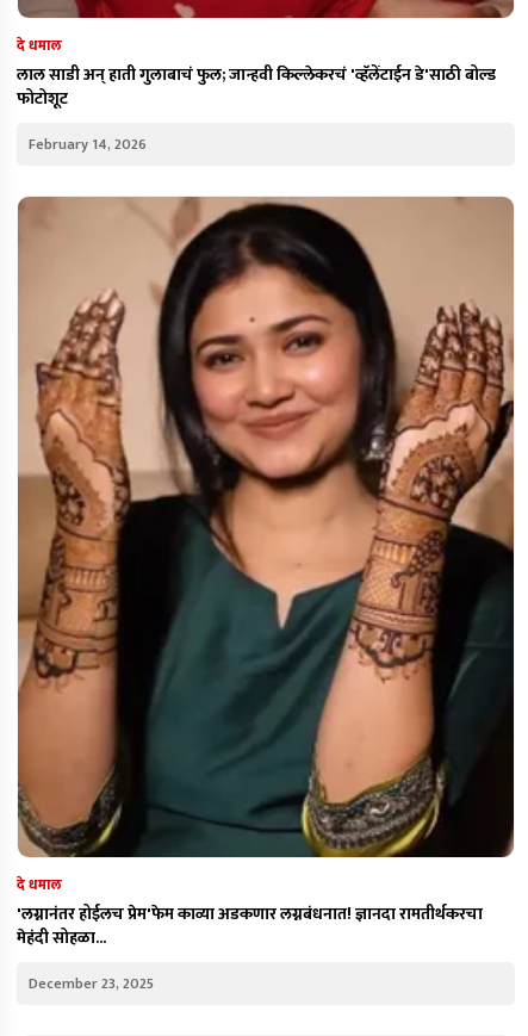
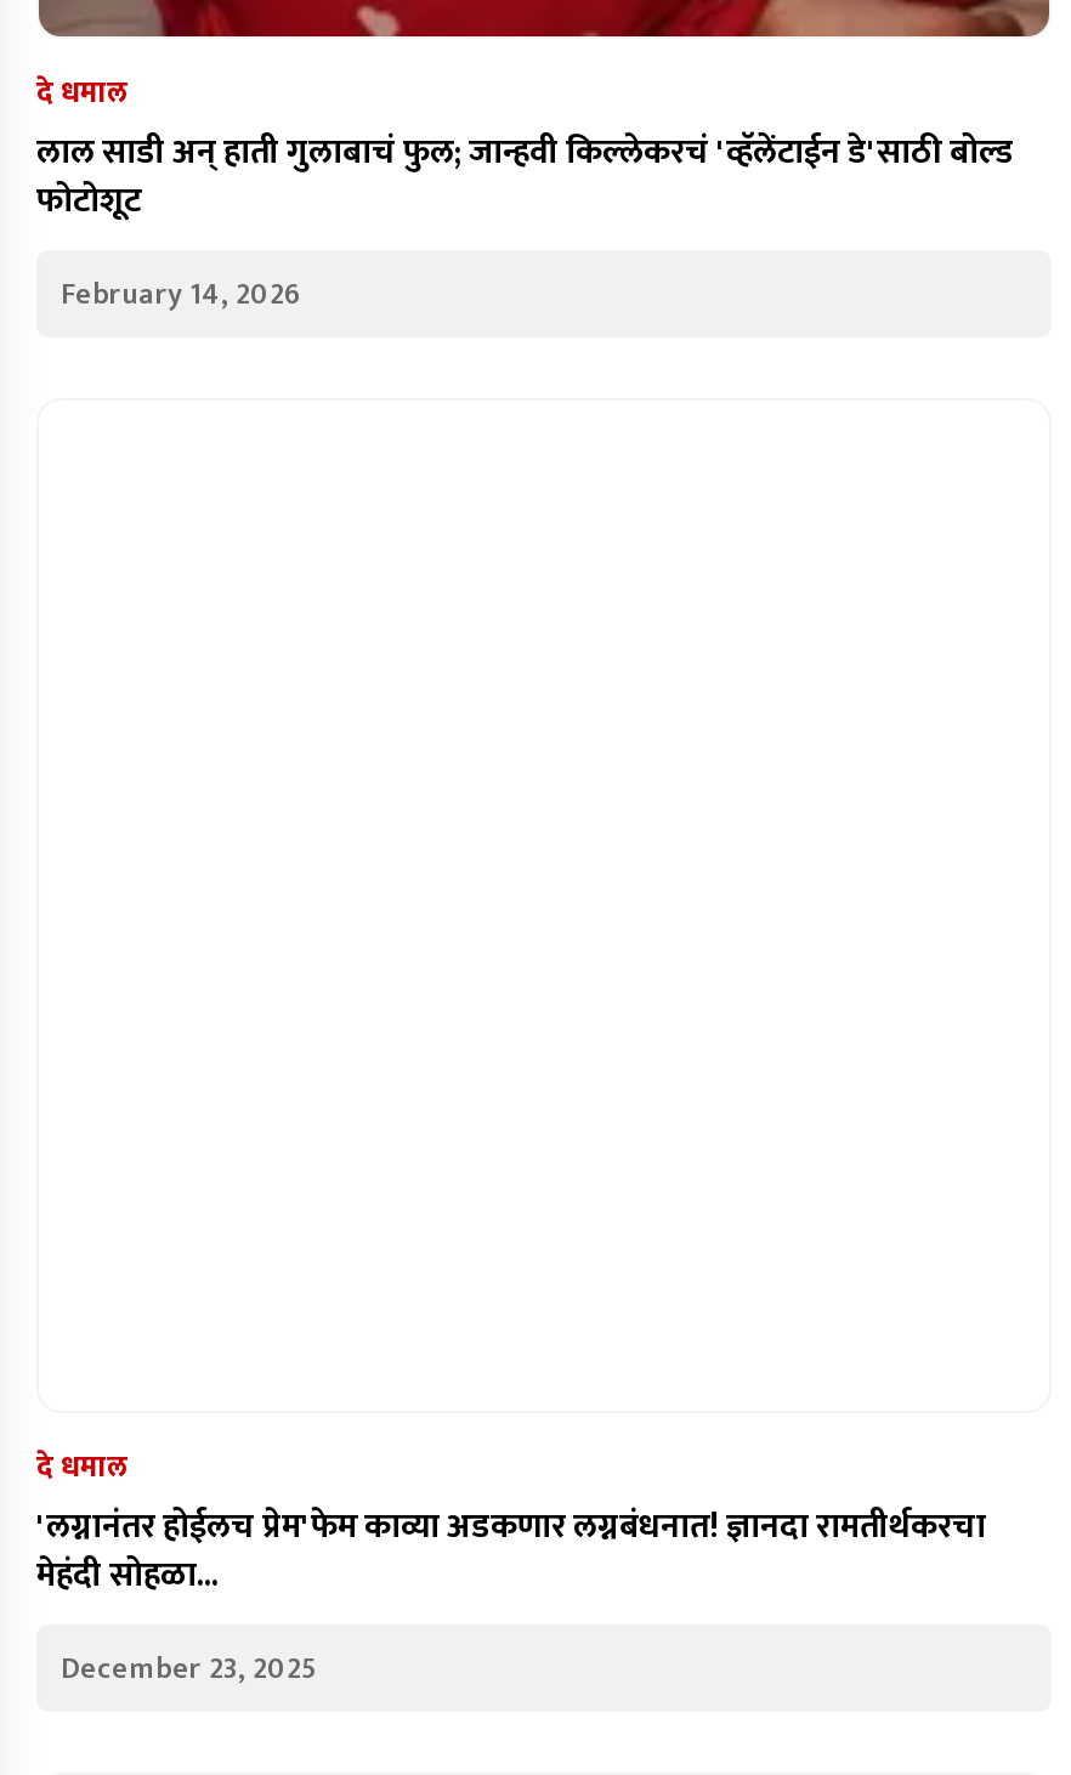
- [image]
